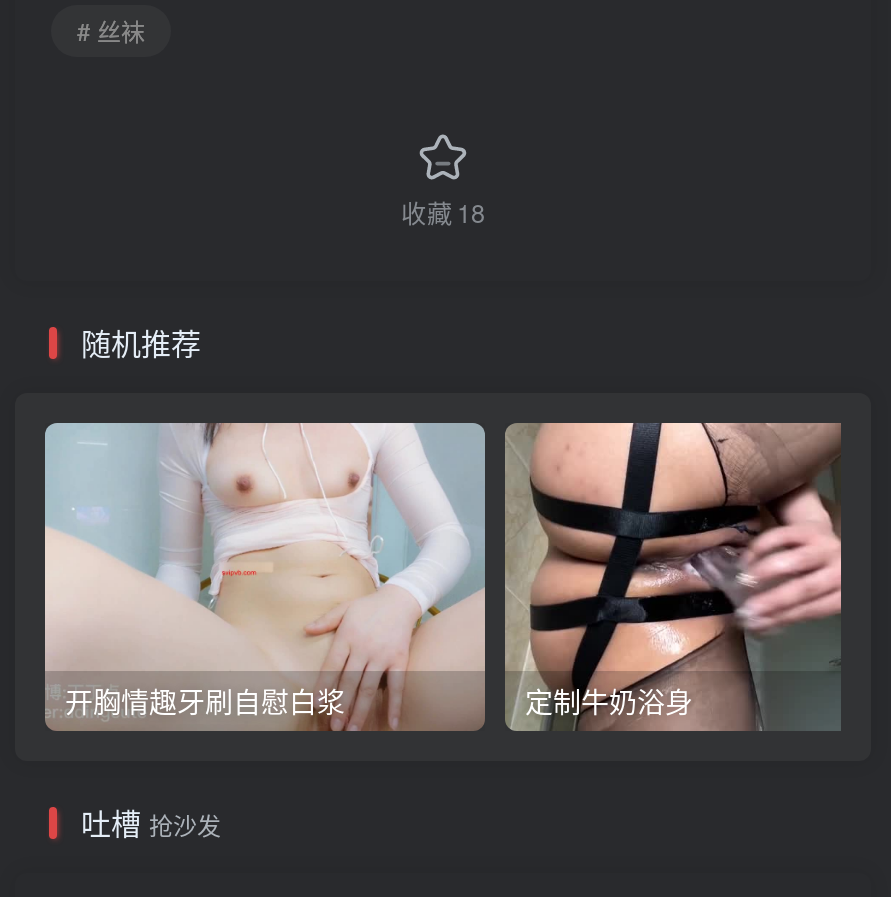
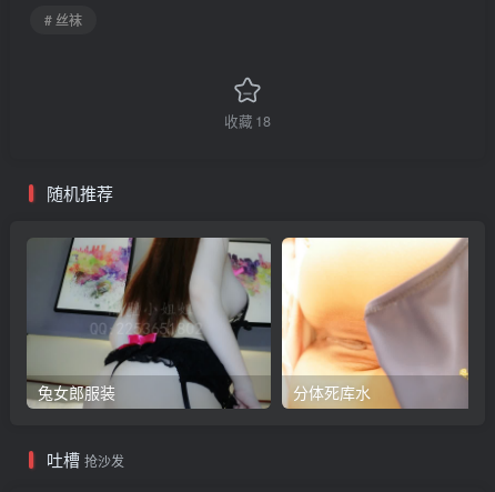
- [image]
+ [image]

- [image]
- 开胸情趣牙刷自慰白浆
- 定制牛奶浴身
+ [image]
+ 兔女郎服装
+ 分体死库水
